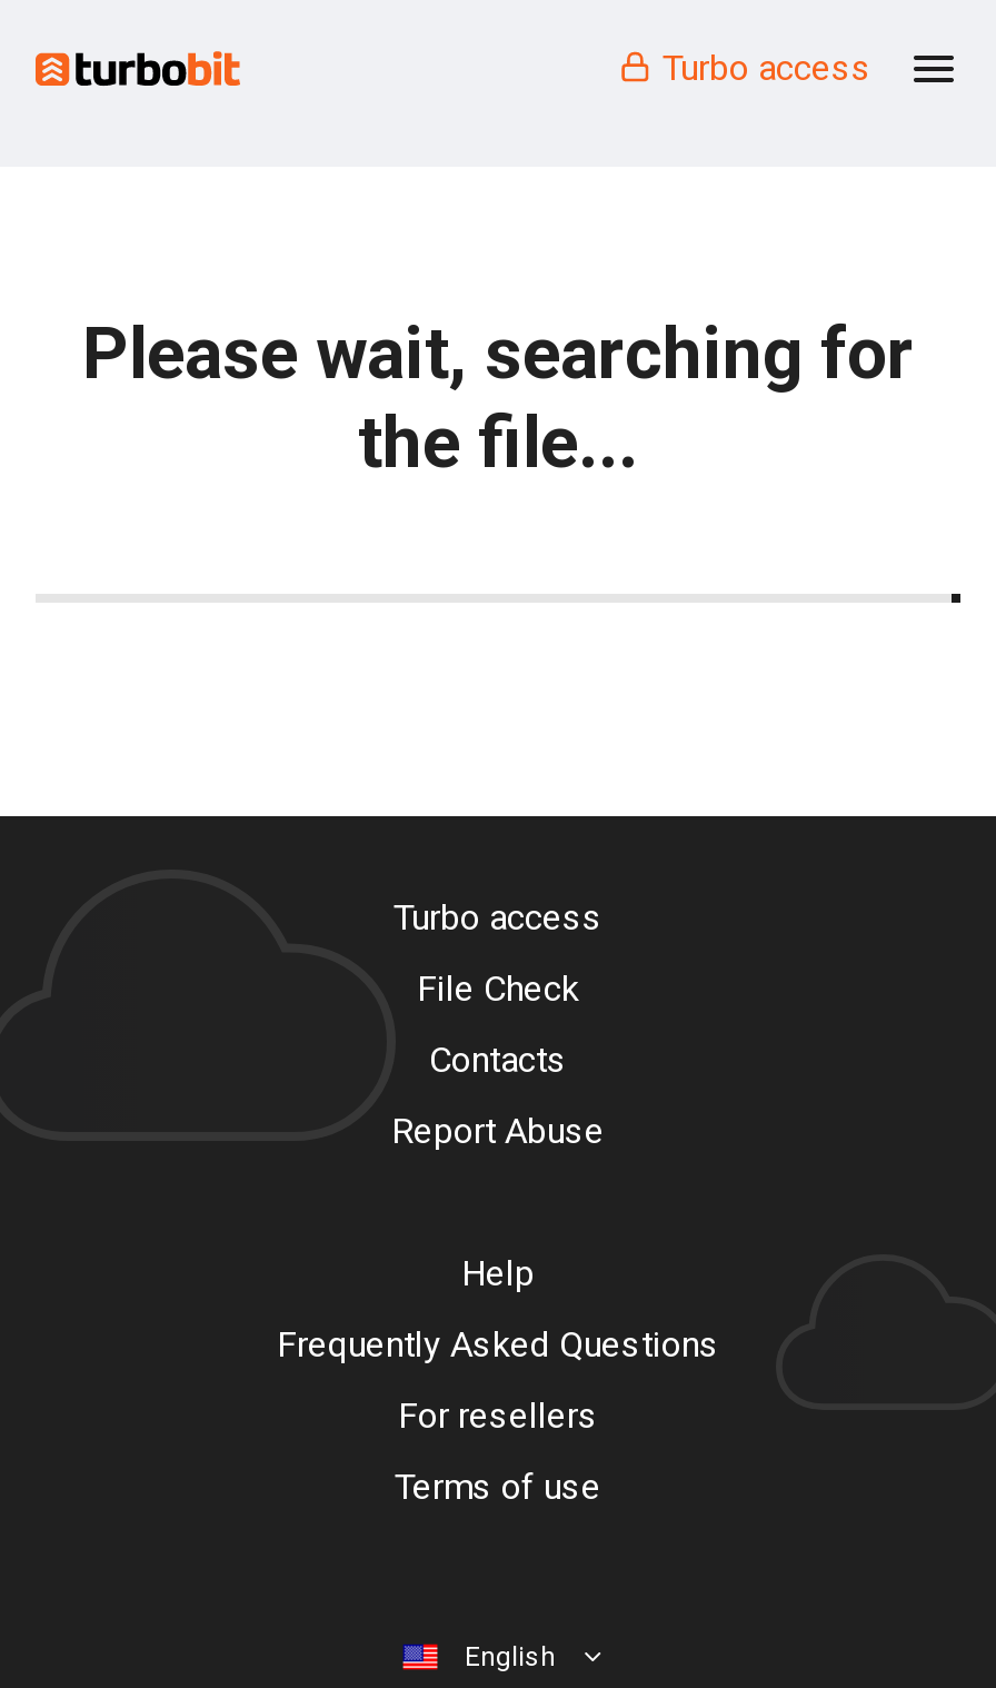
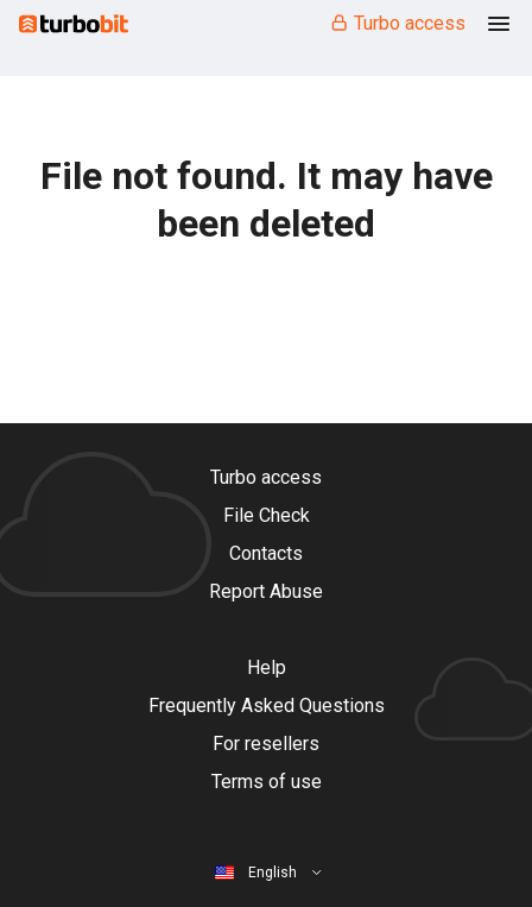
- Please wait, searching for
- the file...
+ File not found. It may have
+ been deleted
